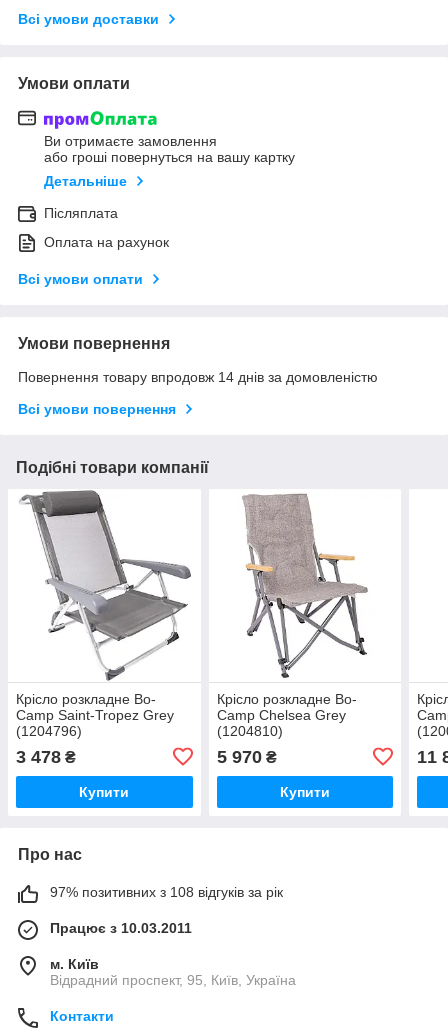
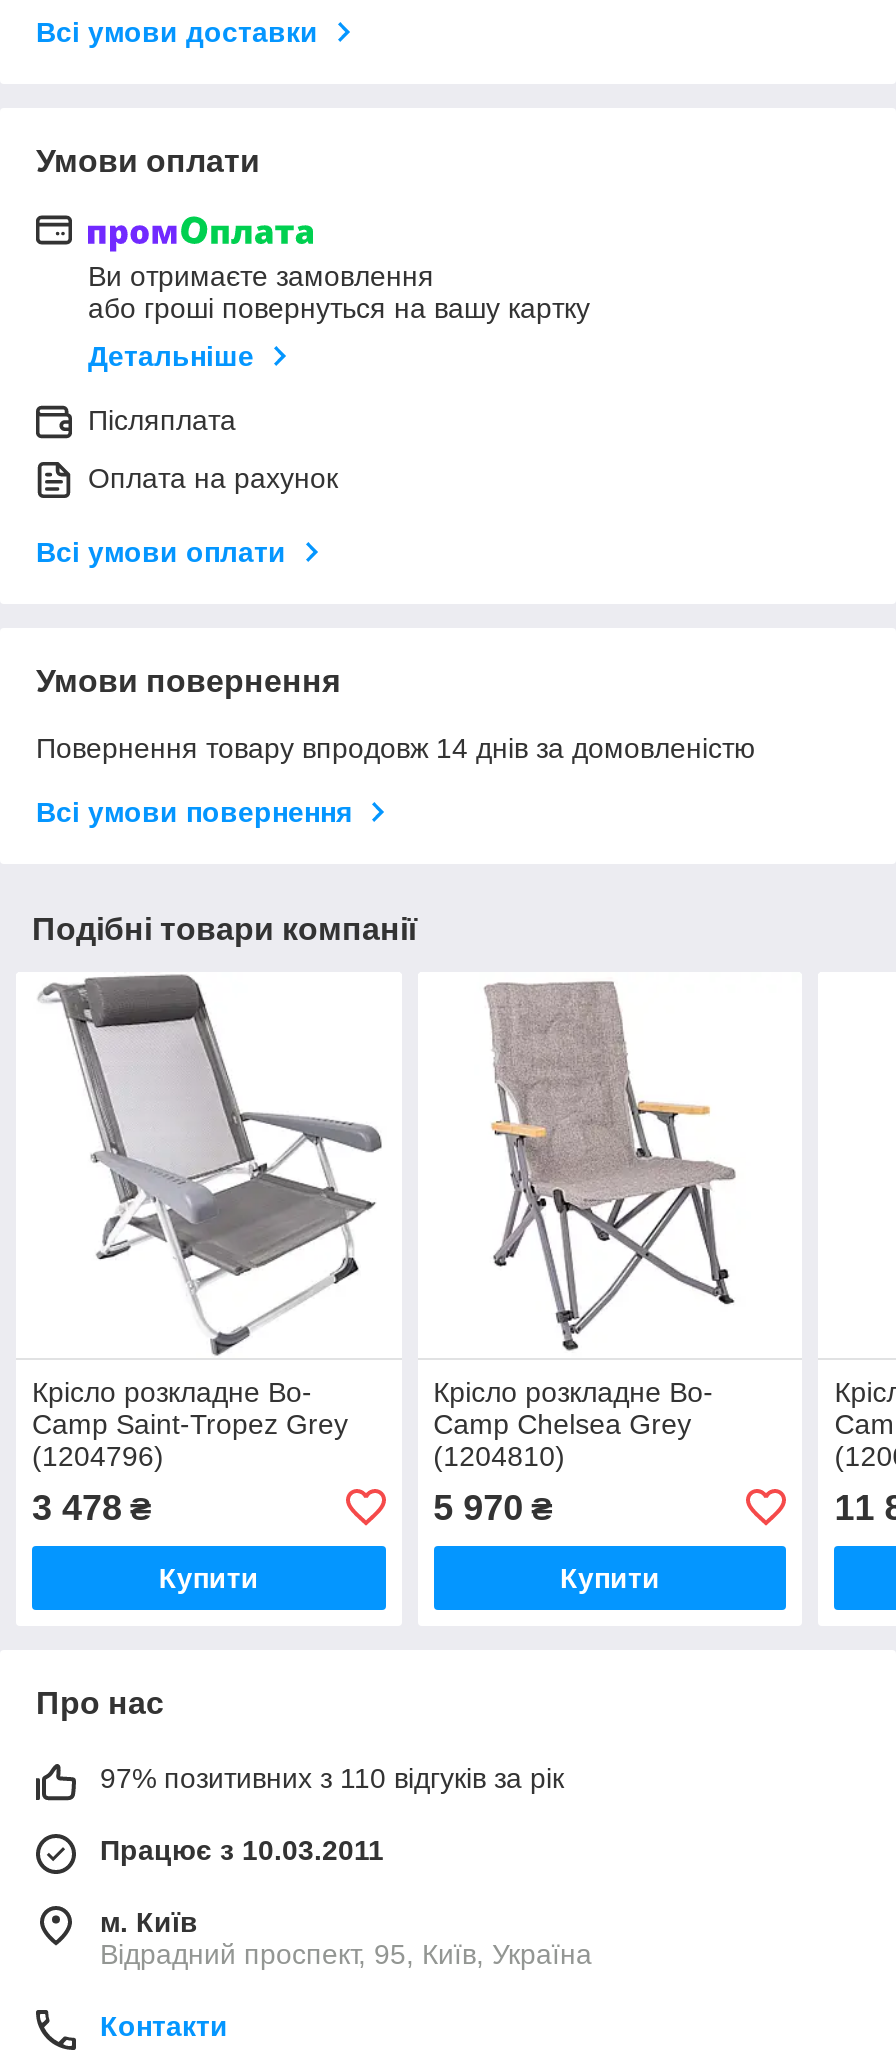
- 97% позитивних з 108 відгуків за рік
+ 97% позитивних з 110 відгуків за рік
